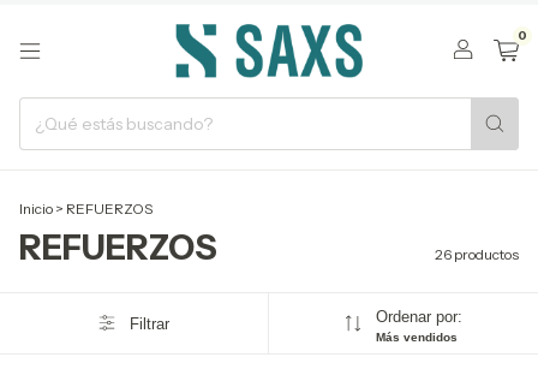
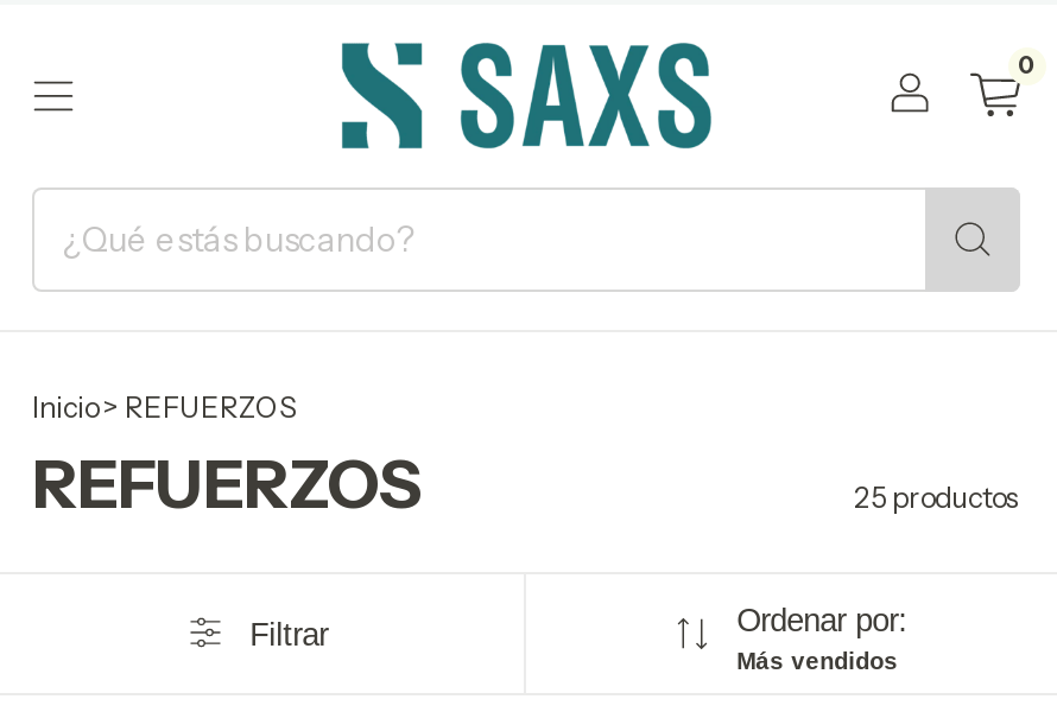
- 26 productos
+ 25 productos
